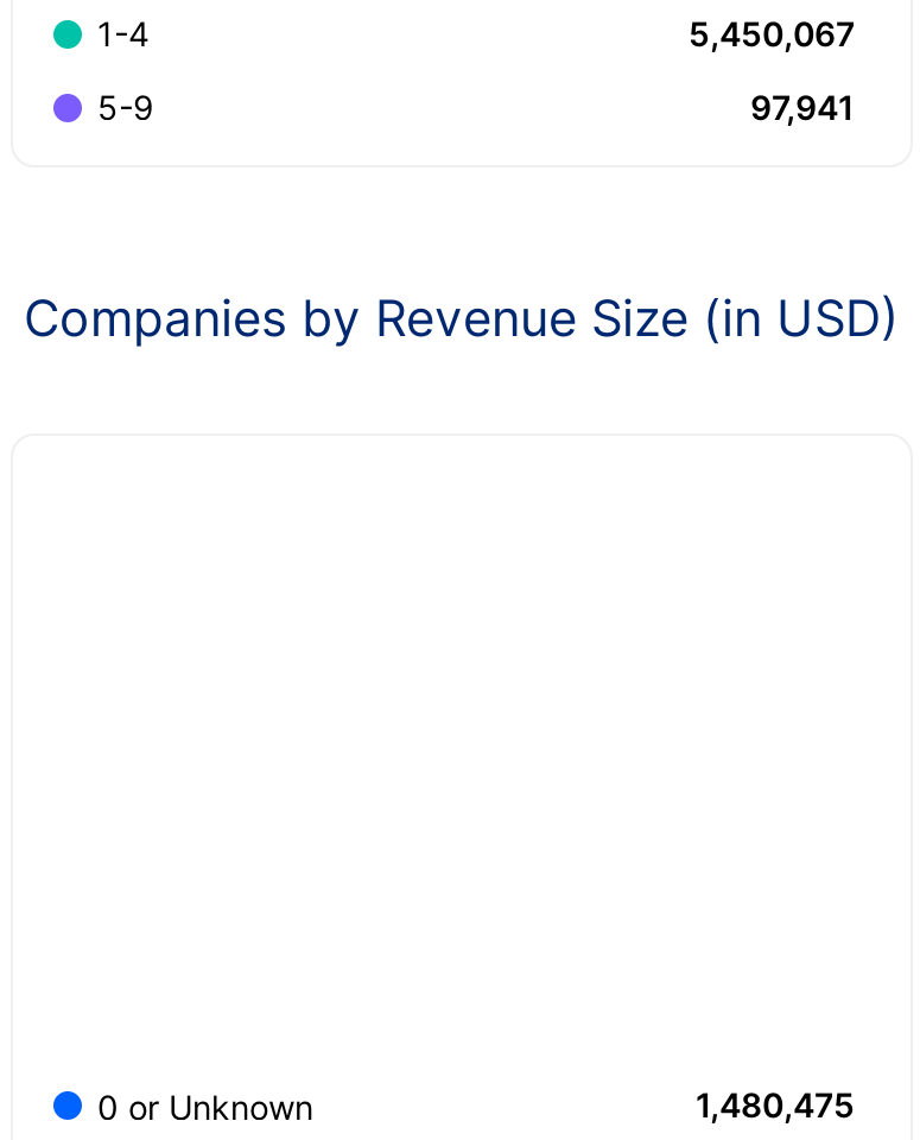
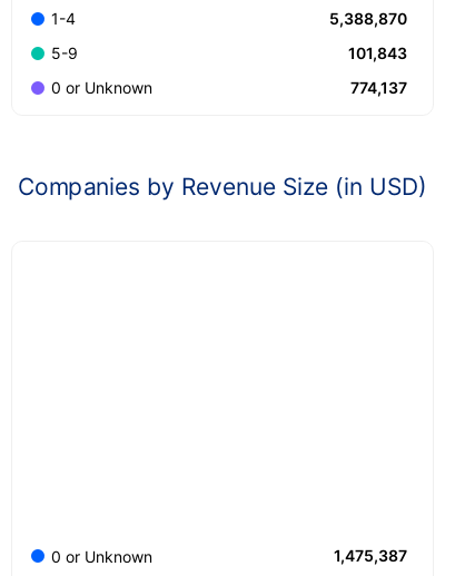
- 5,450,067
+ 5,388,870

- 97,941
+ 101,843
+ 0 or Unknown
+ 774,137

- 1,480,475
+ 1,475,387
